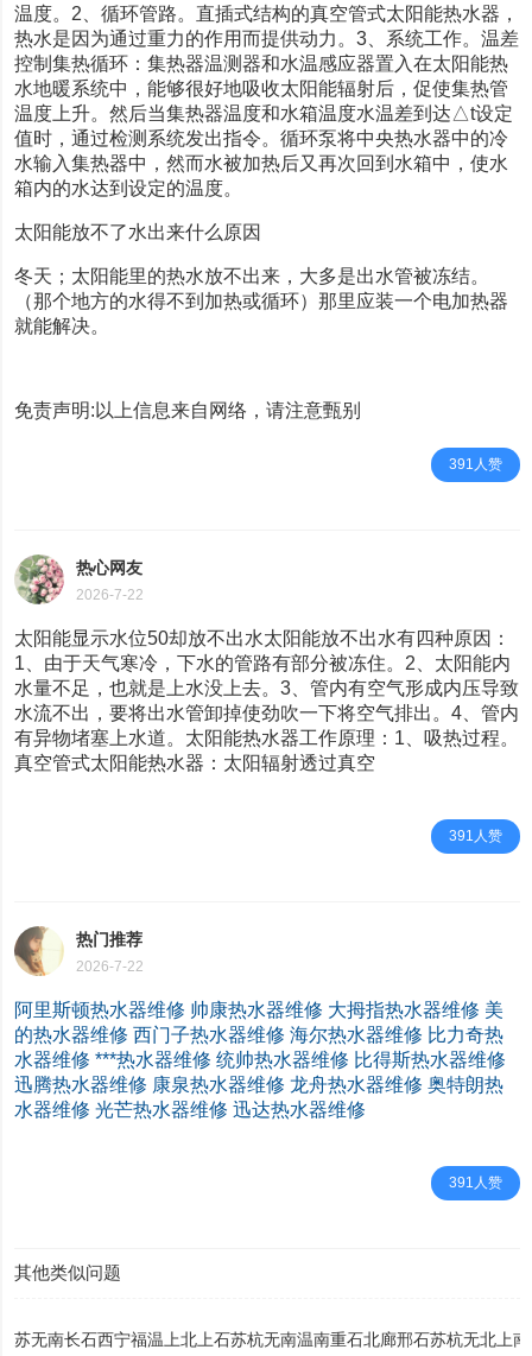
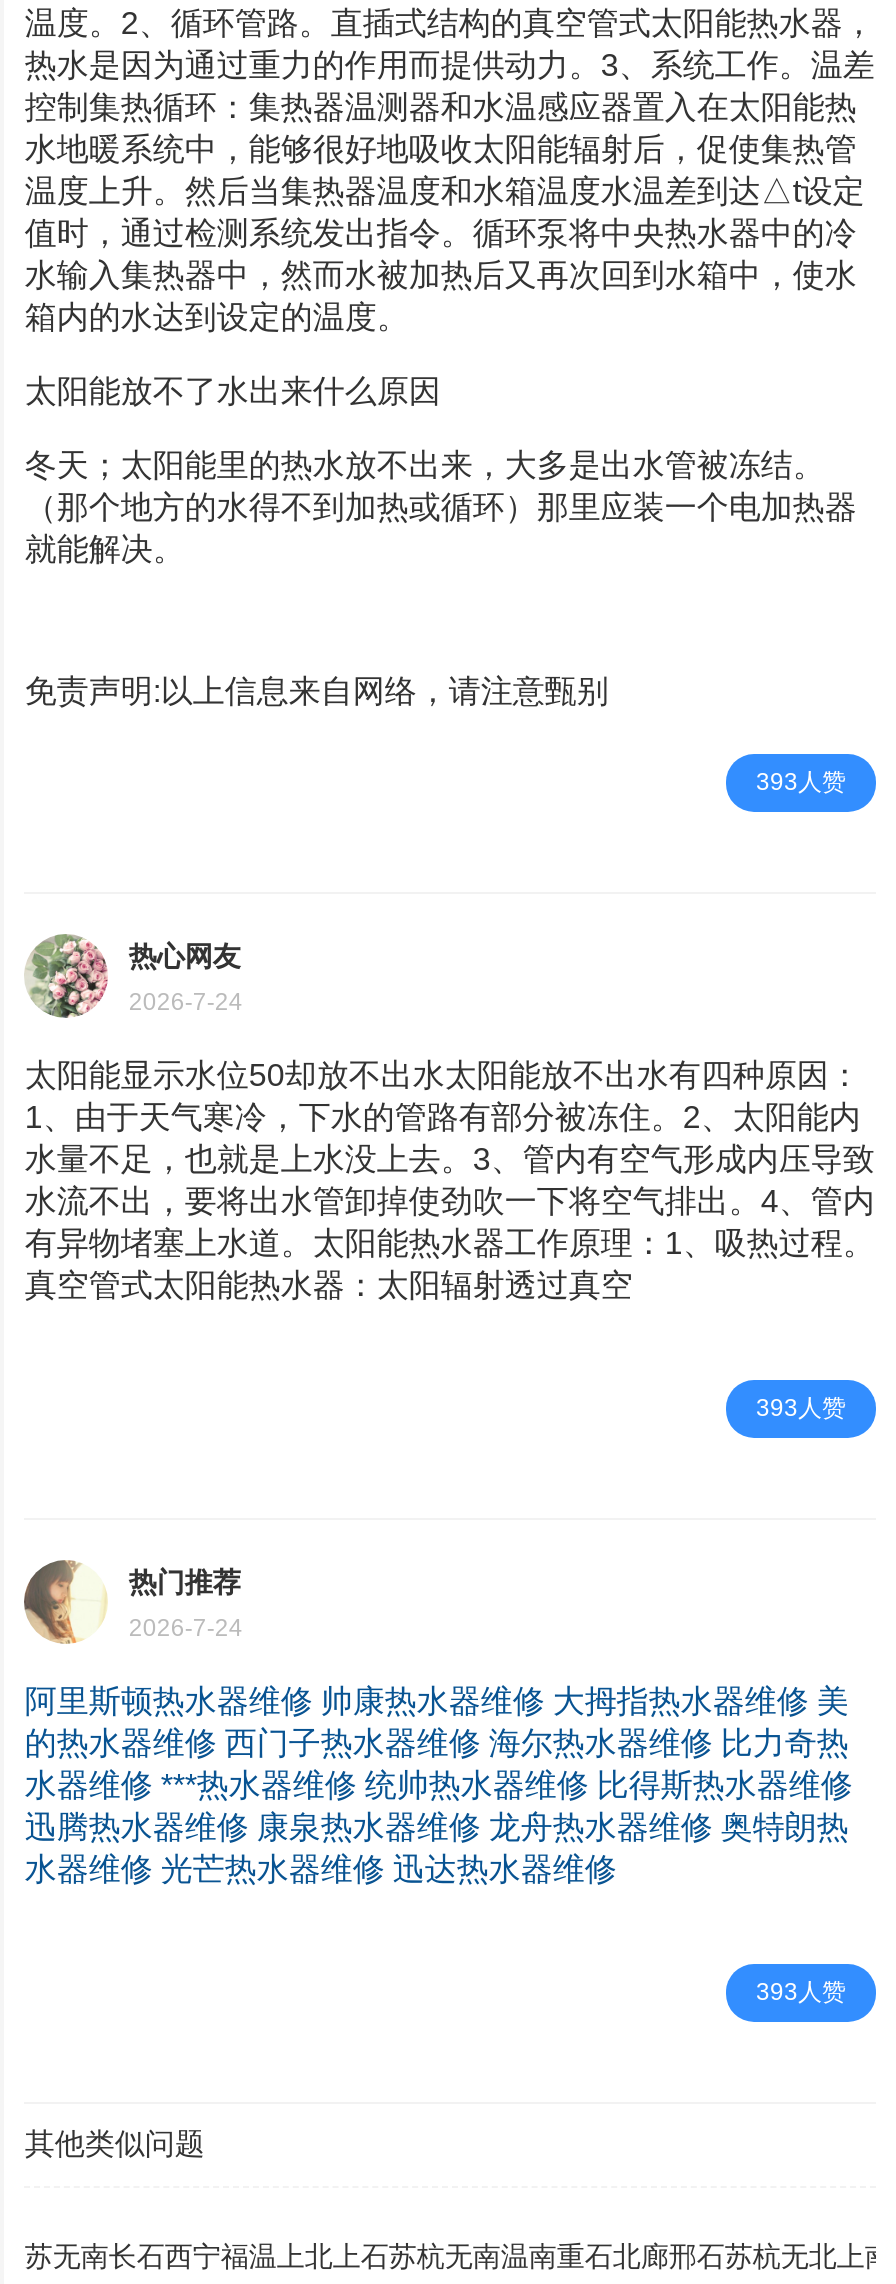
- 391人赞
+ 393人赞

- 2026-7-22
+ 2026-7-24

- 391人赞
+ 393人赞

- 2026-7-22
+ 2026-7-24

- 391人赞
+ 393人赞
